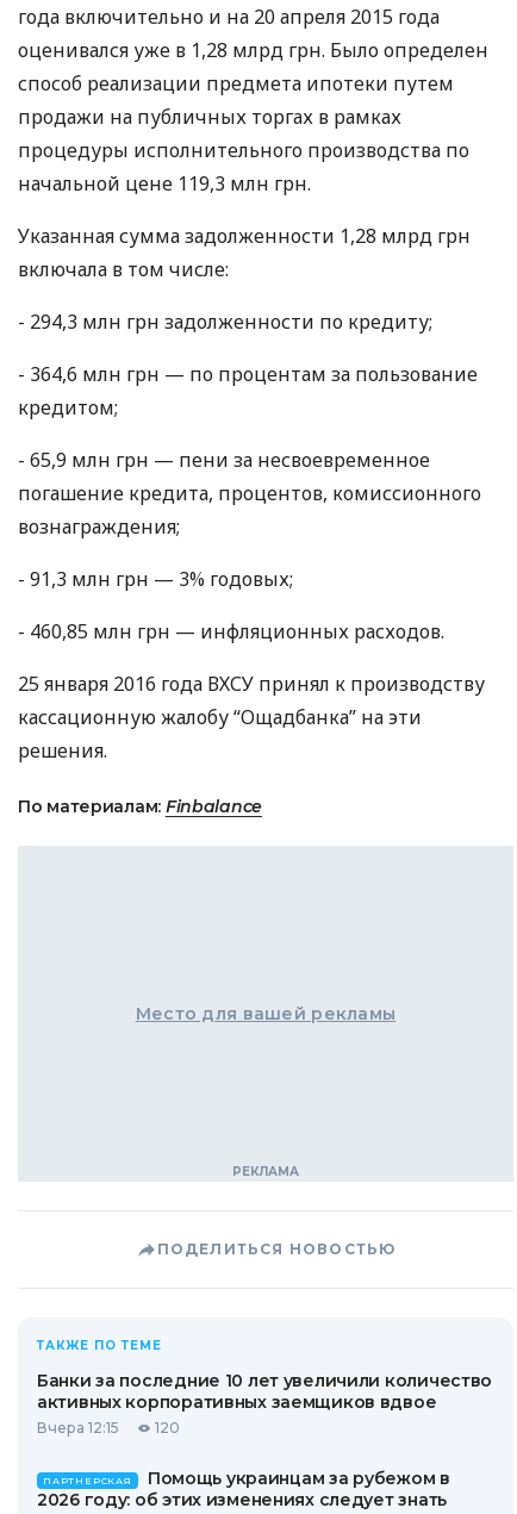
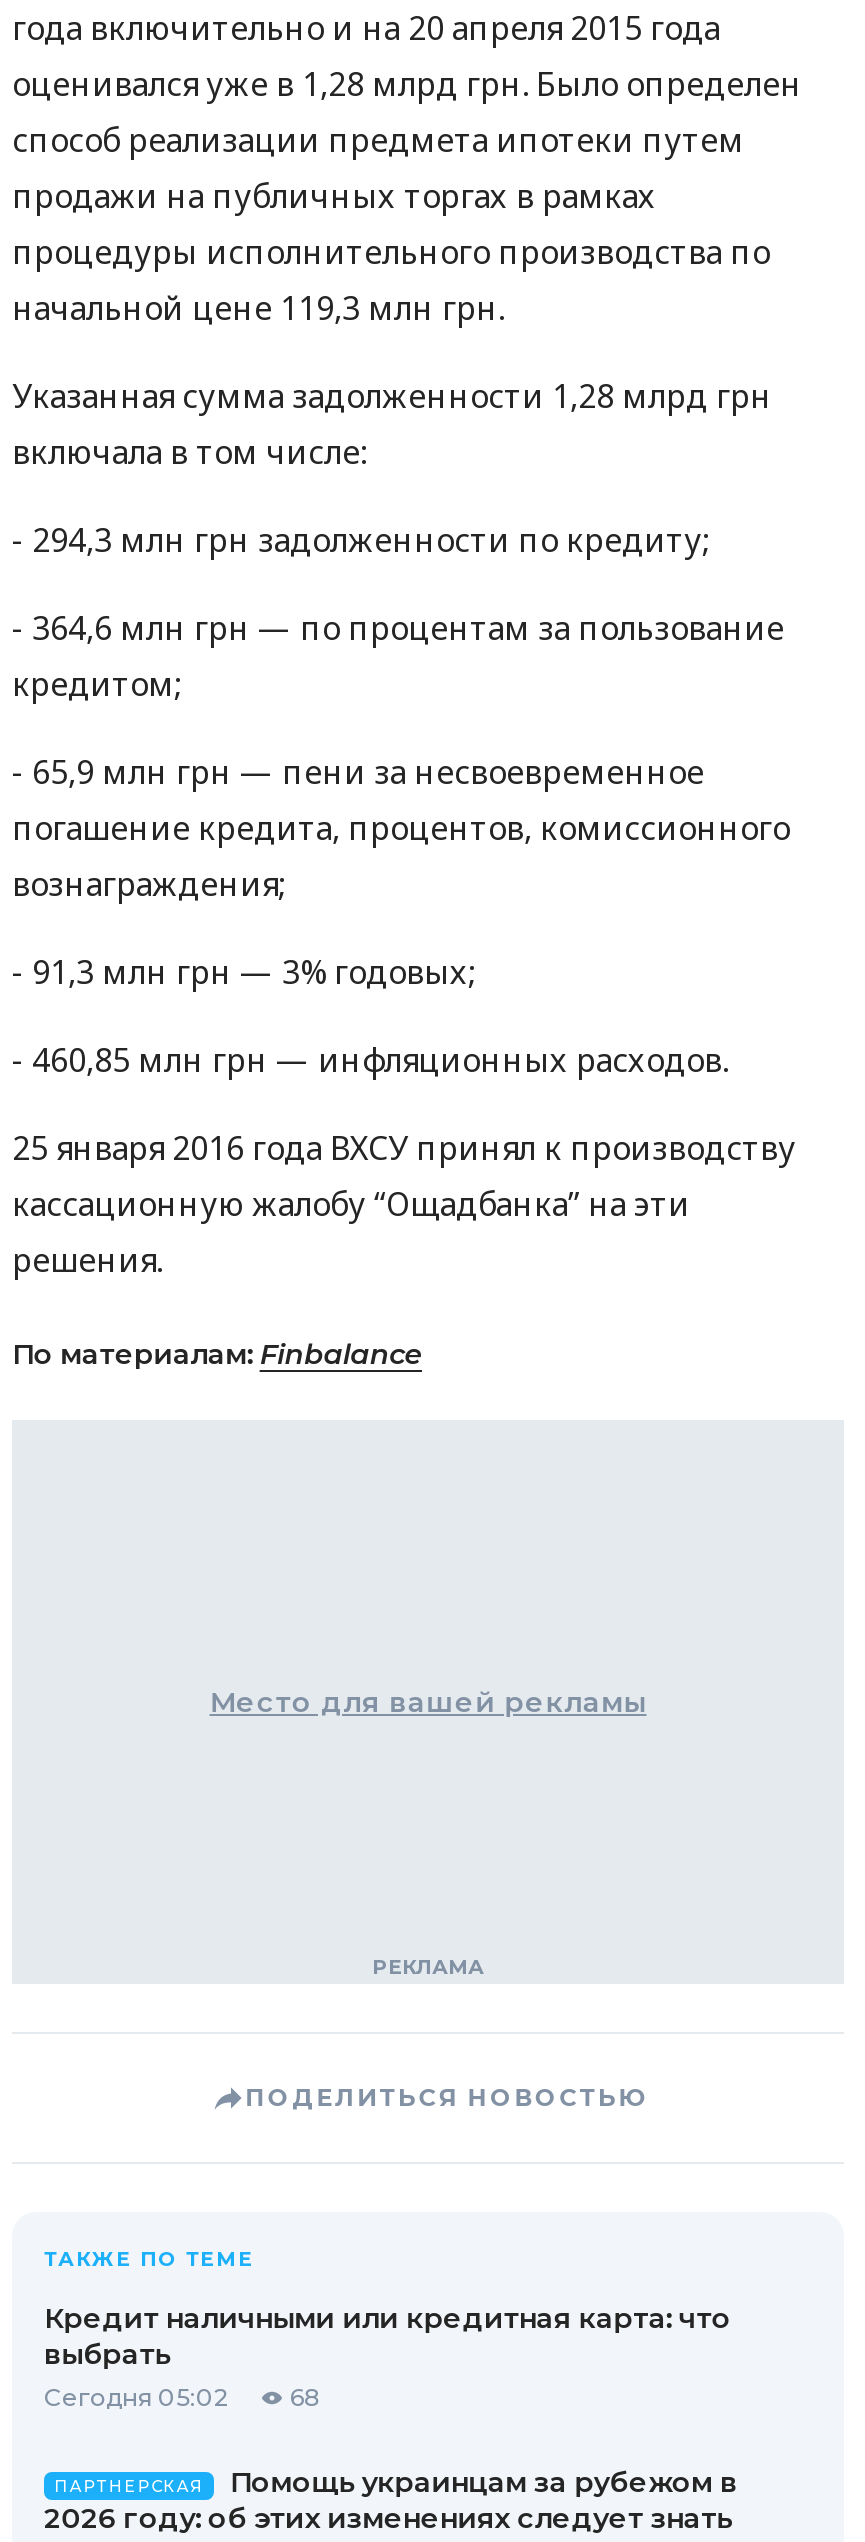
- Банки за последние 10 лет увеличили количество
- активных корпоративных заемщиков вдвое
- Вчера 12:15
- 120
+ Кредит наличными или кредитная карта: что
+ выбрать
+ Сегодня 05:02
+ 68
